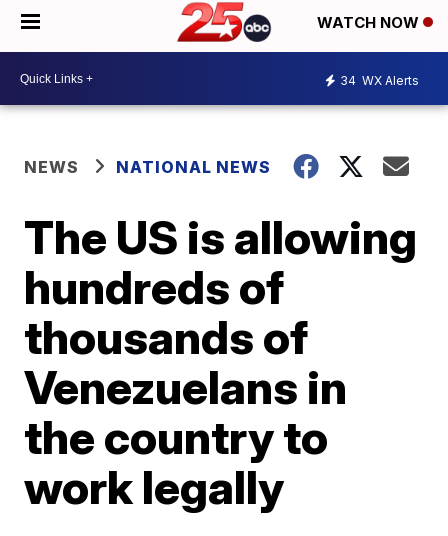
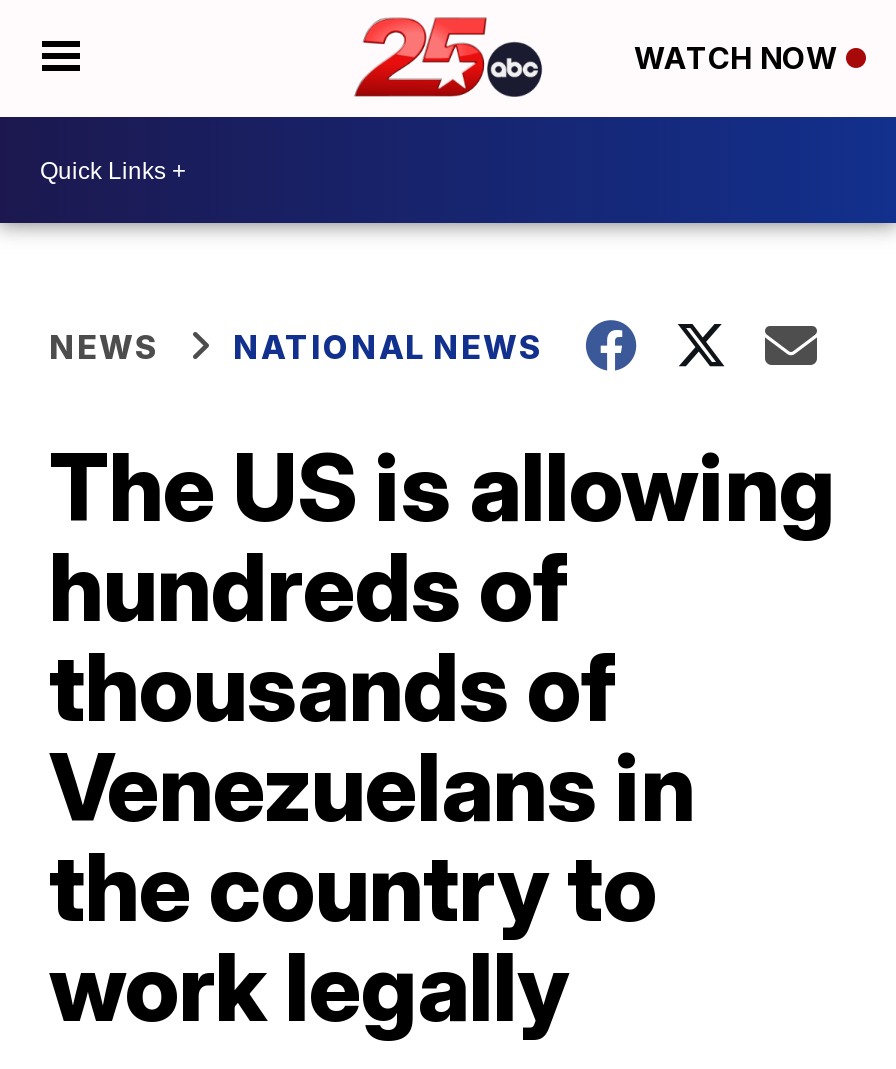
- 34 WX Alerts
